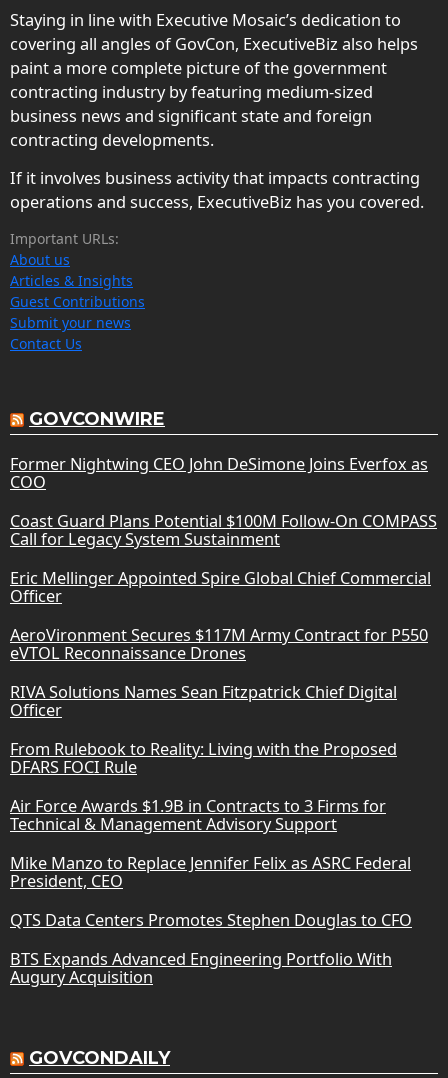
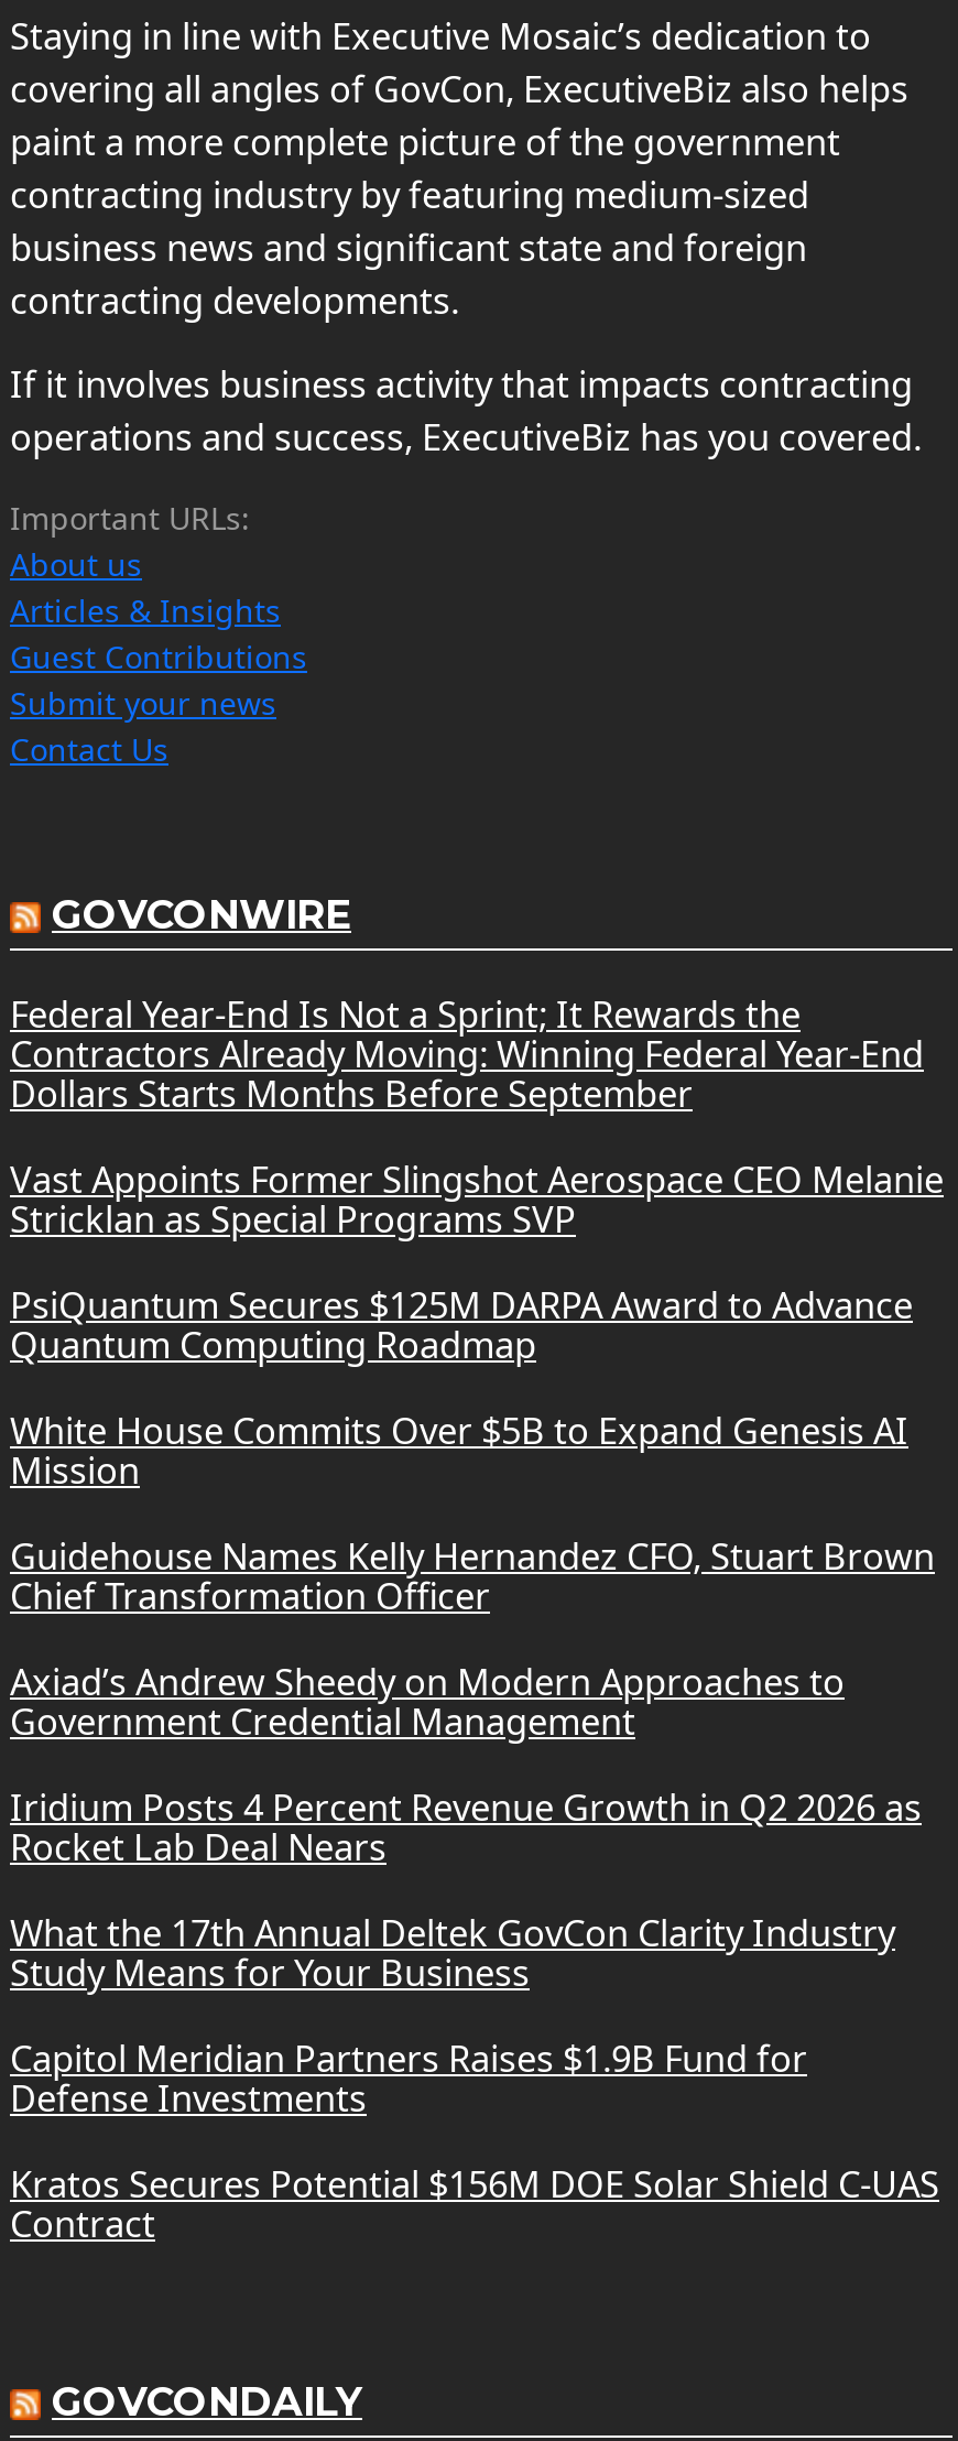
- Former Nightwing CEO John DeSimone Joins Everfox as
- COO
+ Federal Year-End Is Not a Sprint; It Rewards the
+ Contractors Already Moving: Winning Federal Year-End
+ Dollars Starts Months Before September

- Coast Guard Plans Potential $100M Follow-On COMPASS
- Call for Legacy System Sustainment
+ Vast Appoints Former Slingshot Aerospace CEO Melanie
+ Stricklan as Special Programs SVP

- Eric Mellinger Appointed Spire Global Chief Commercial
- Officer
+ PsiQuantum Secures $125M DARPA Award to Advance
+ Quantum Computing Roadmap

- AeroVironment Secures $117M Army Contract for P550
- eVTOL Reconnaissance Drones
+ White House Commits Over $5B to Expand Genesis AI
+ Mission

- RIVA Solutions Names Sean Fitzpatrick Chief Digital
- Officer
+ Guidehouse Names Kelly Hernandez CFO, Stuart Brown
+ Chief Transformation Officer

- From Rulebook to Reality: Living with the Proposed
- DFARS FOCI Rule
+ Axiad’s Andrew Sheedy on Modern Approaches to
+ Government Credential Management

- Air Force Awards $1.9B in Contracts to 3 Firms for
- Technical & Management Advisory Support
+ Iridium Posts 4 Percent Revenue Growth in Q2 2026 as
+ Rocket Lab Deal Nears

- Mike Manzo to Replace Jennifer Felix as ASRC Federal
- President, CEO
+ What the 17th Annual Deltek GovCon Clarity Industry
+ Study Means for Your Business

- QTS Data Centers Promotes Stephen Douglas to CFO
+ Capitol Meridian Partners Raises $1.9B Fund for
+ Defense Investments

- BTS Expands Advanced Engineering Portfolio With
- Augury Acquisition
+ Kratos Secures Potential $156M DOE Solar Shield C-UAS
+ Contract
